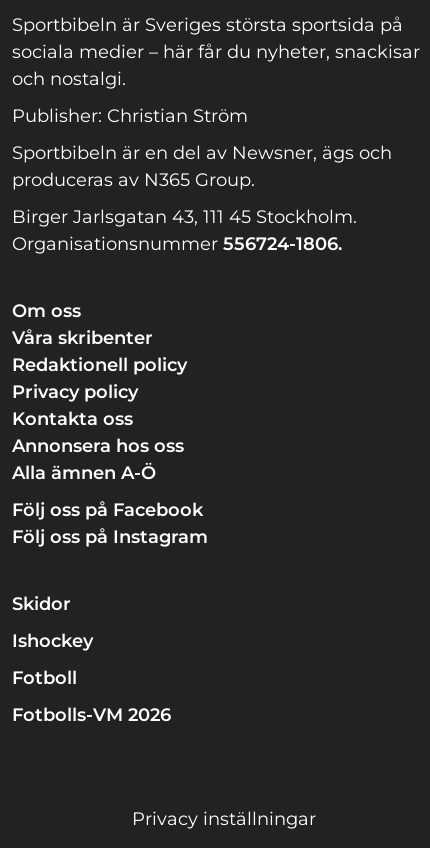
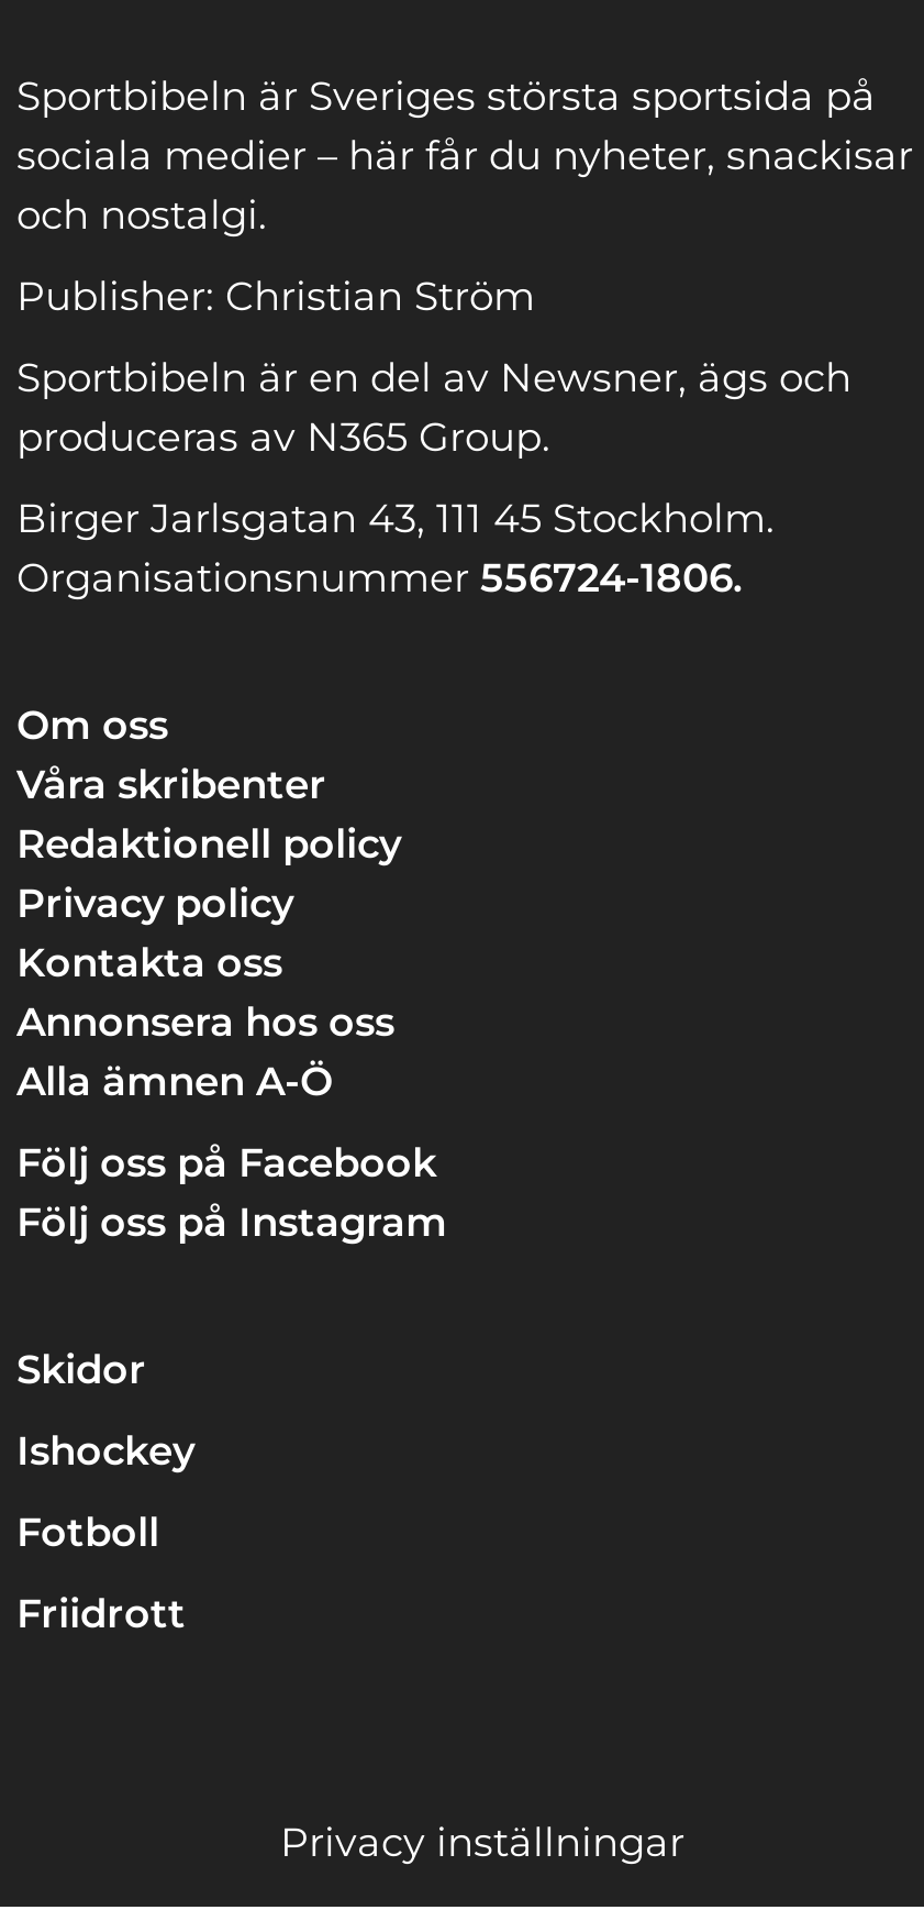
- Fotbolls-VM 2026
+ Friidrott
